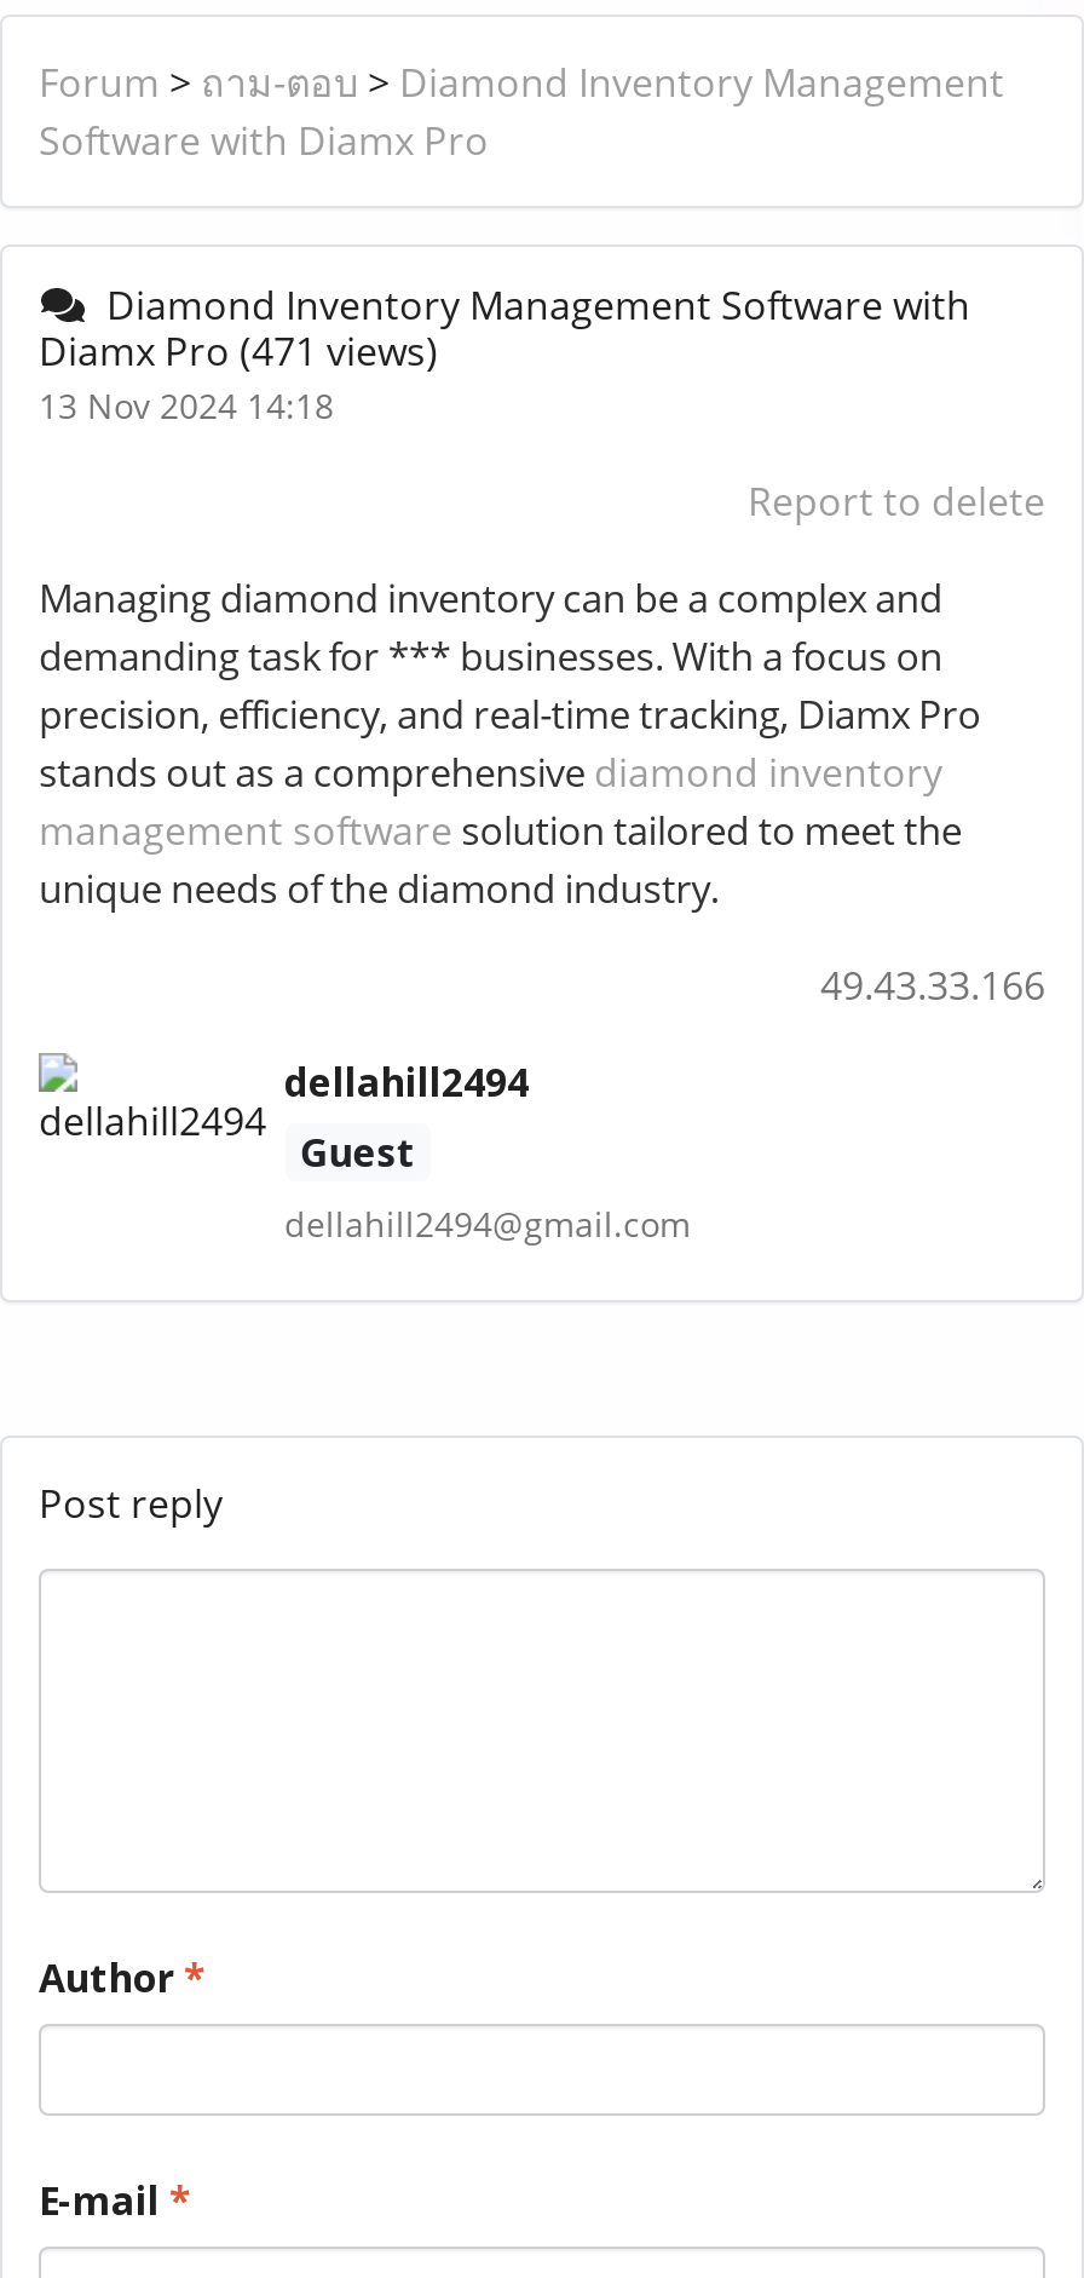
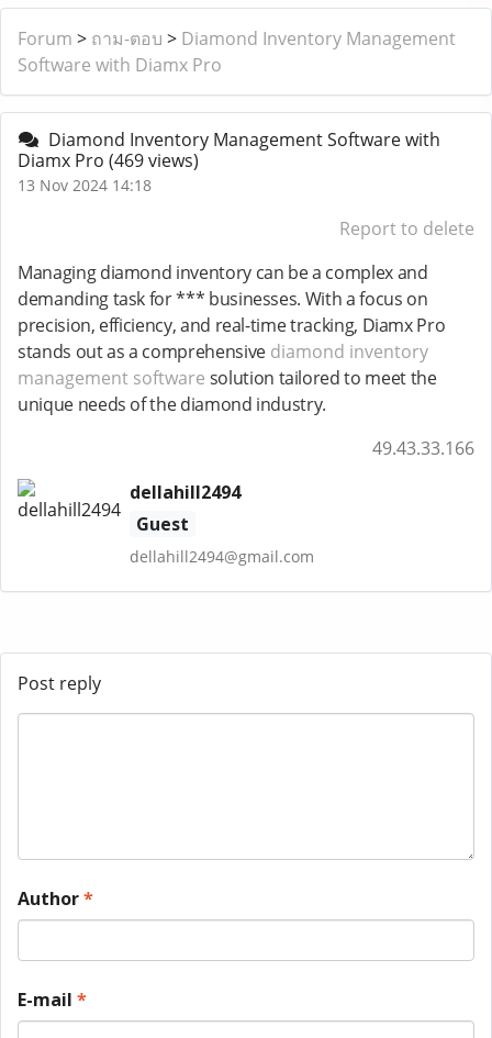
- Diamx Pro (471 views)
+ Diamx Pro (469 views)
